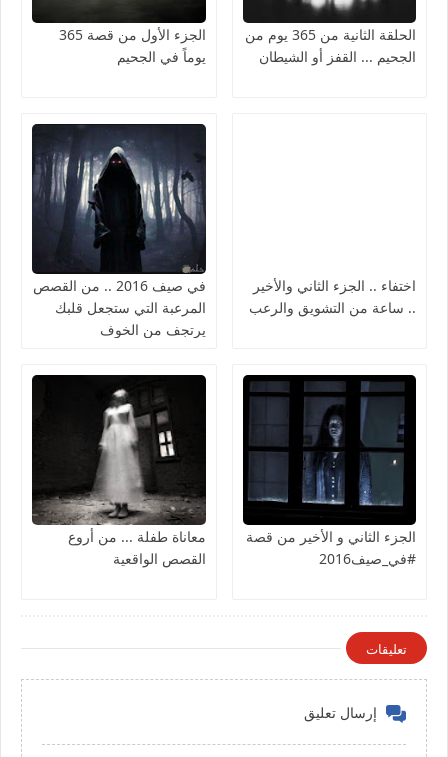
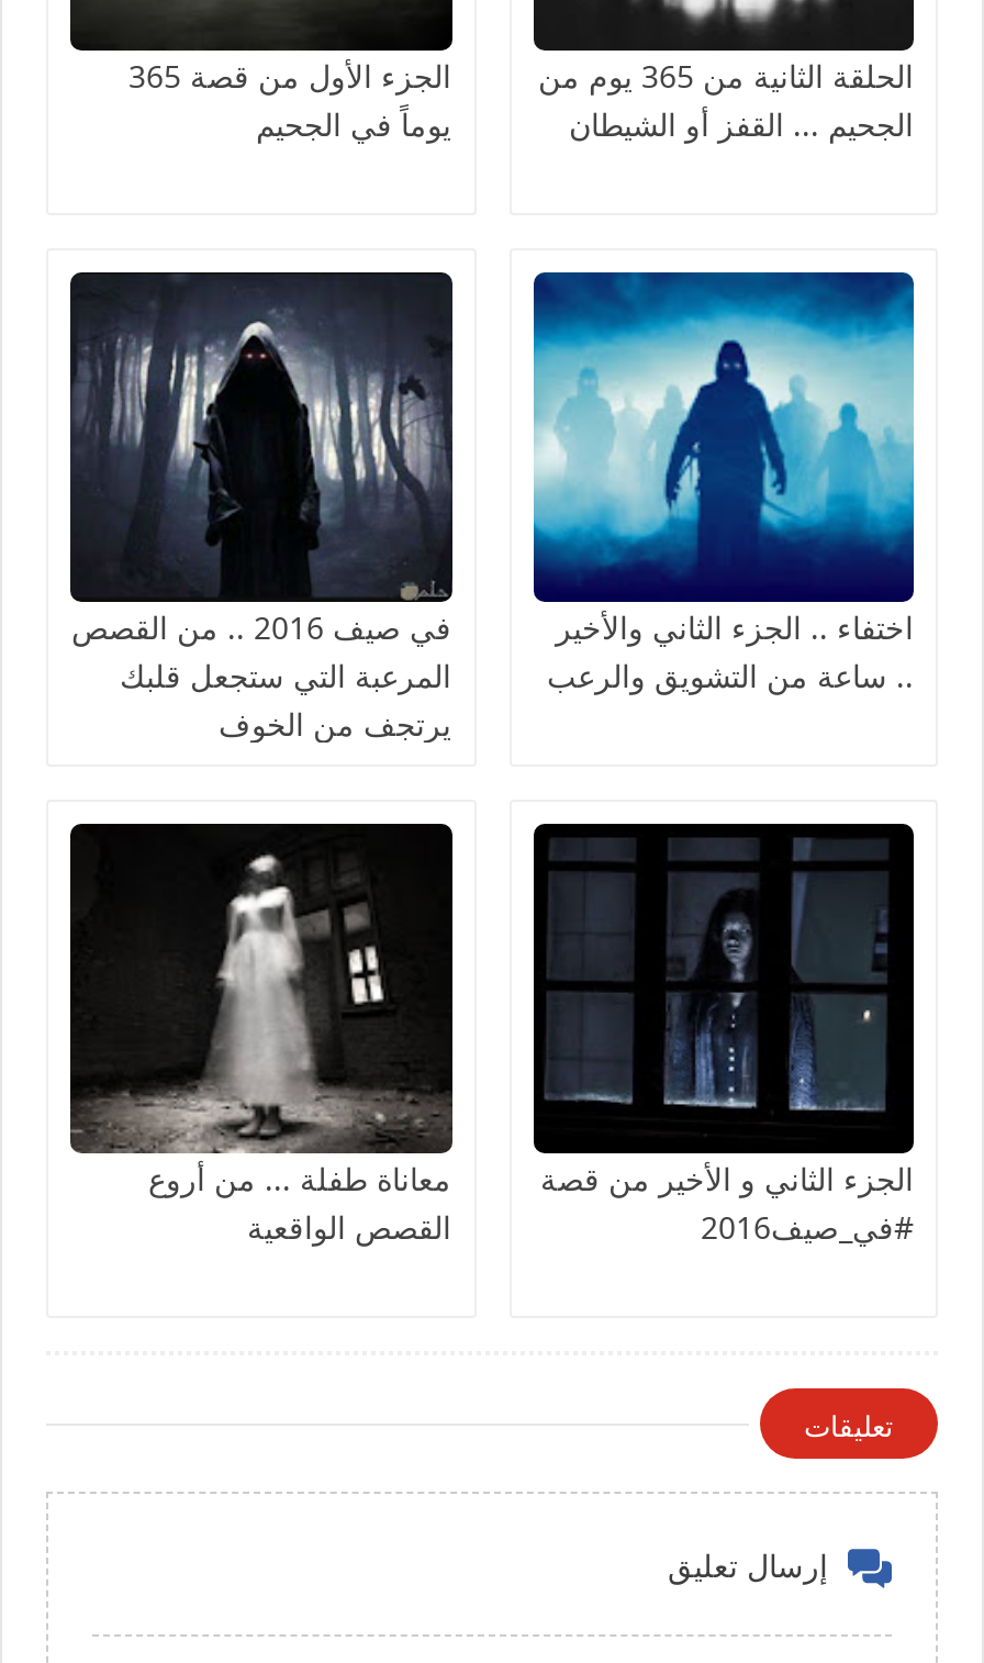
+ [image]
